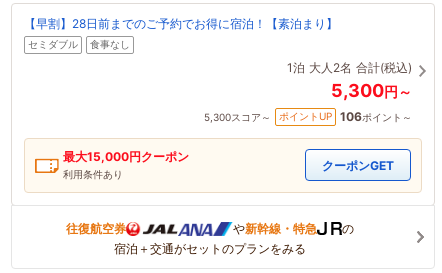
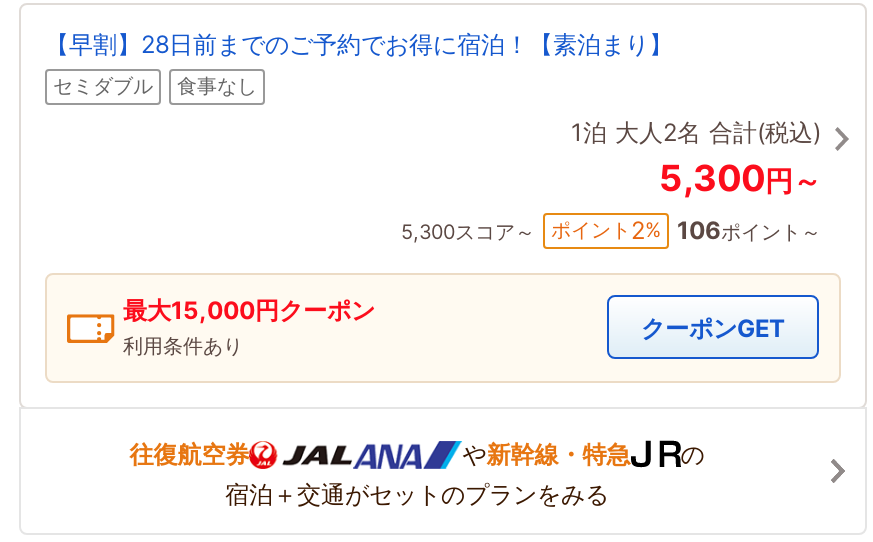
- ポイントUP
- 106ポイント～
+ ポイント2% 106ポイント～
